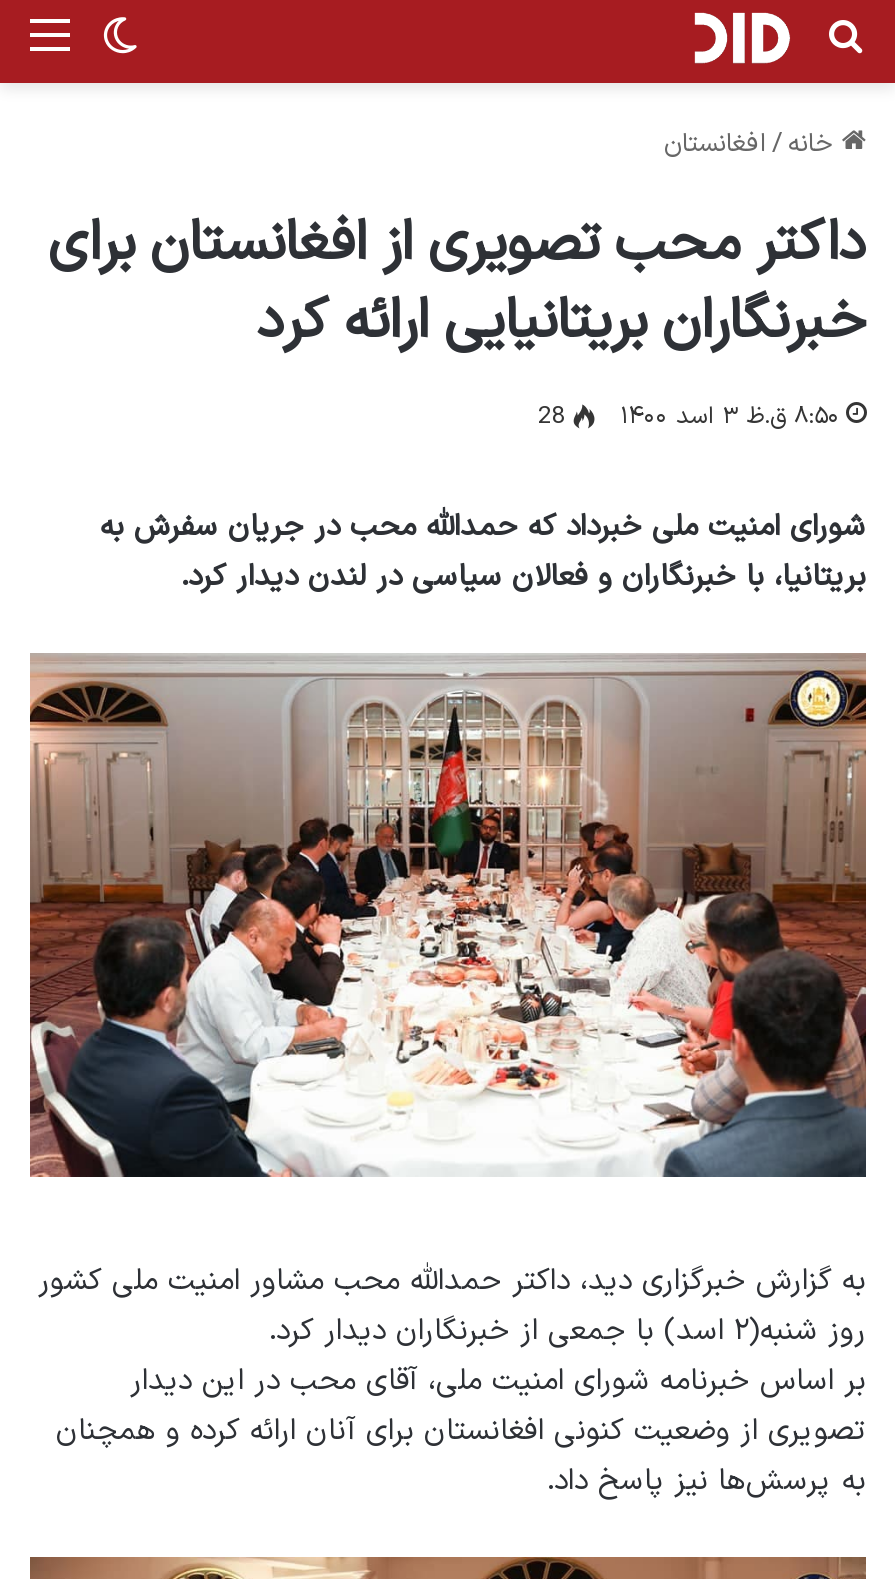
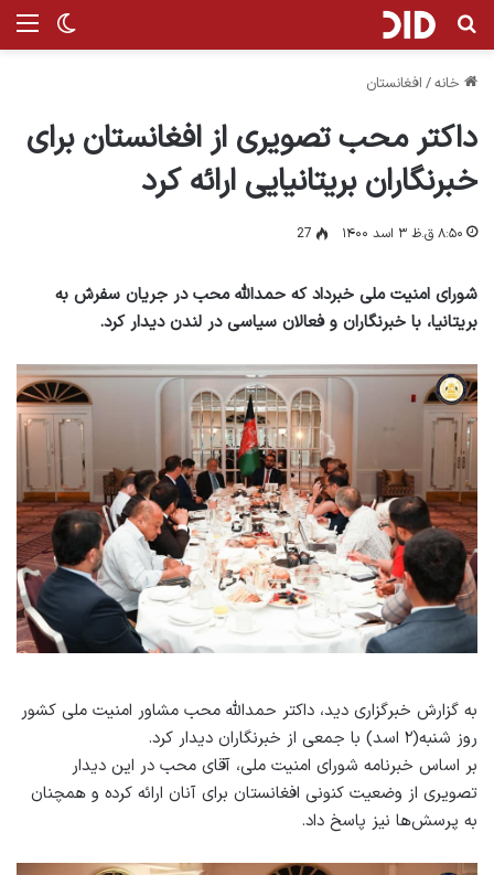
- 28
+ 27
